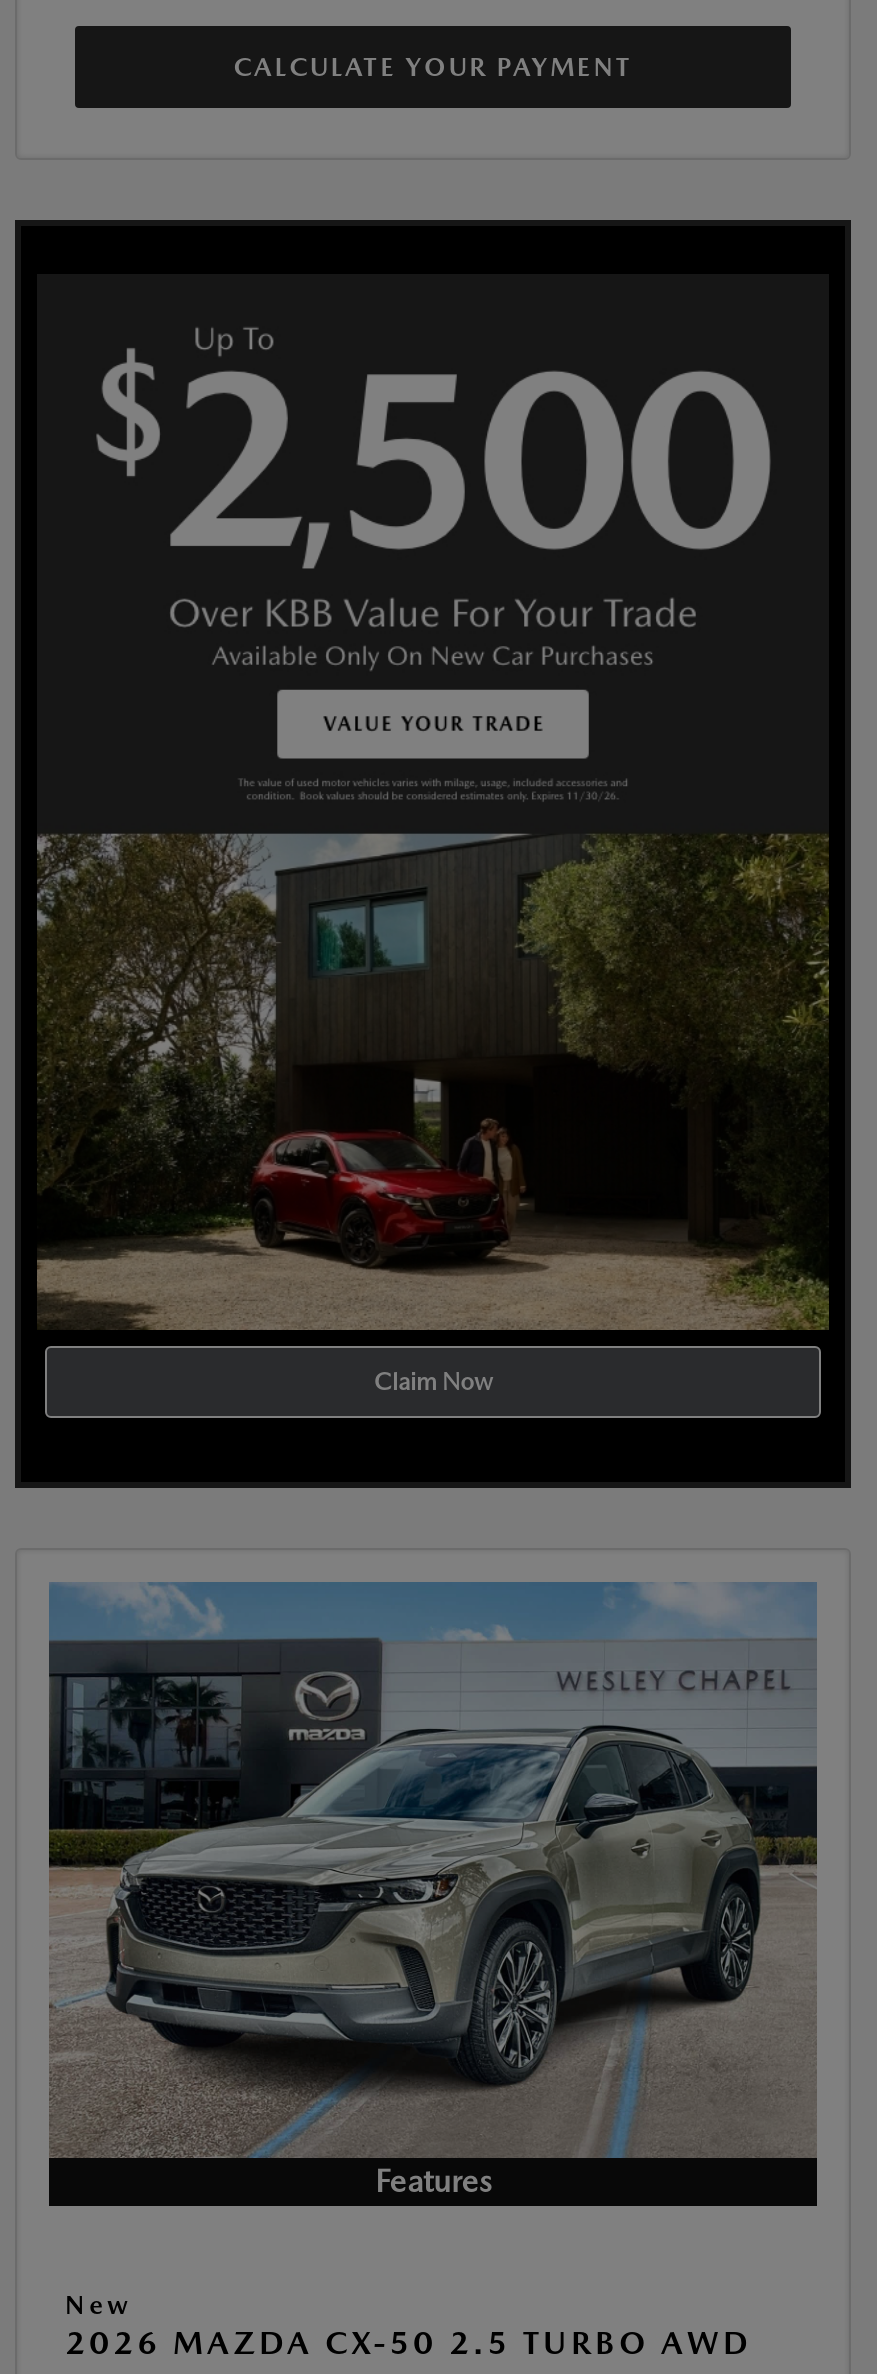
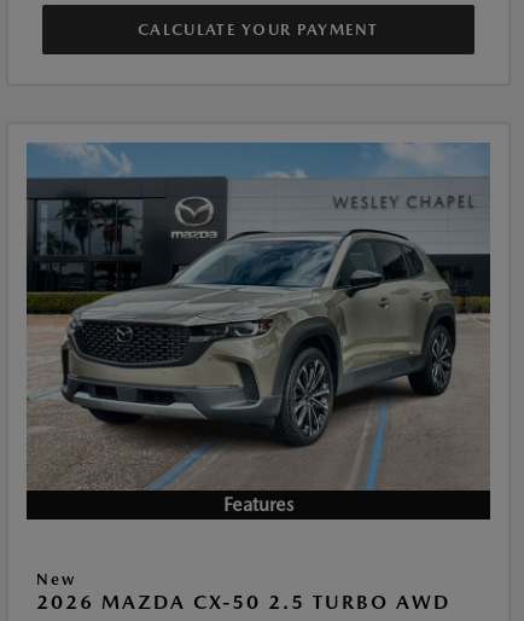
- [image]
- Claim Now
